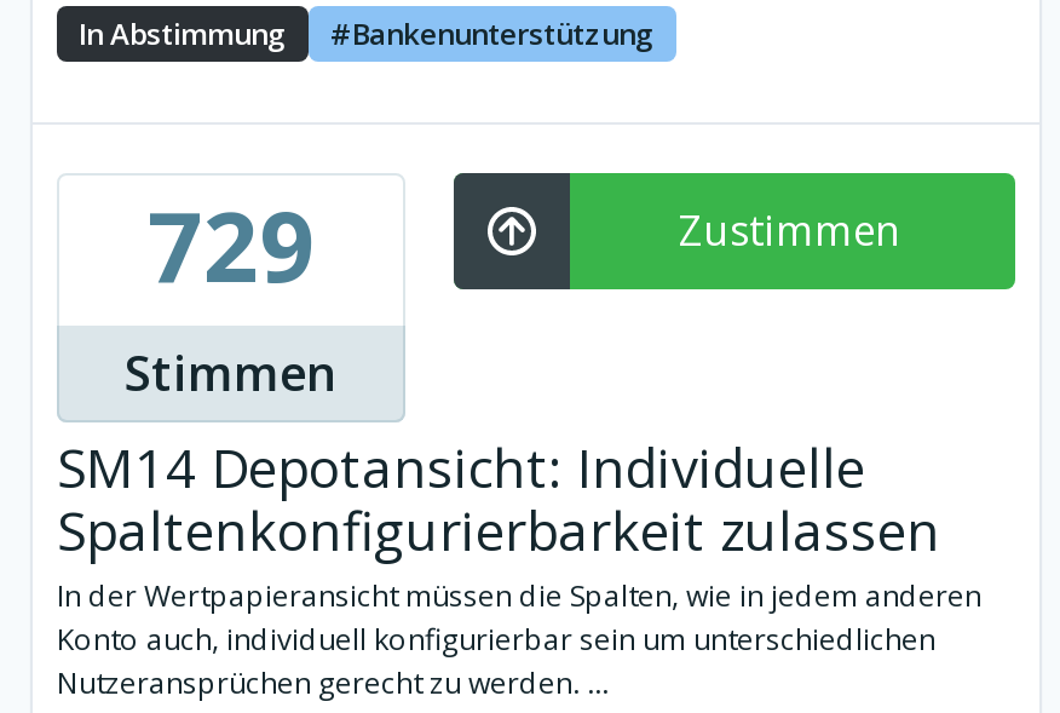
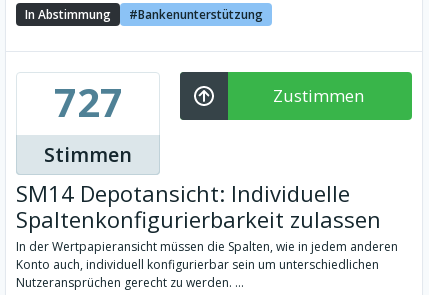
- 729
+ 727
